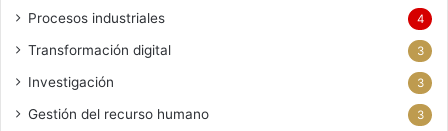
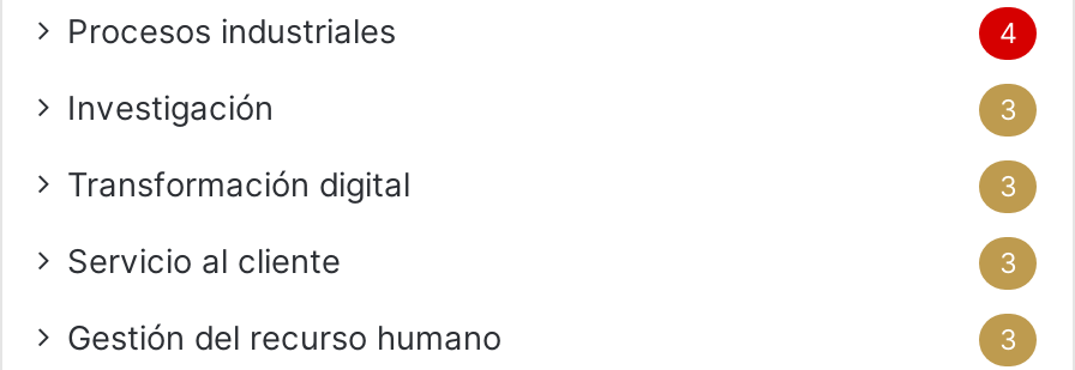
+ 3

+ Servicio al cliente

moved up: Investigación
